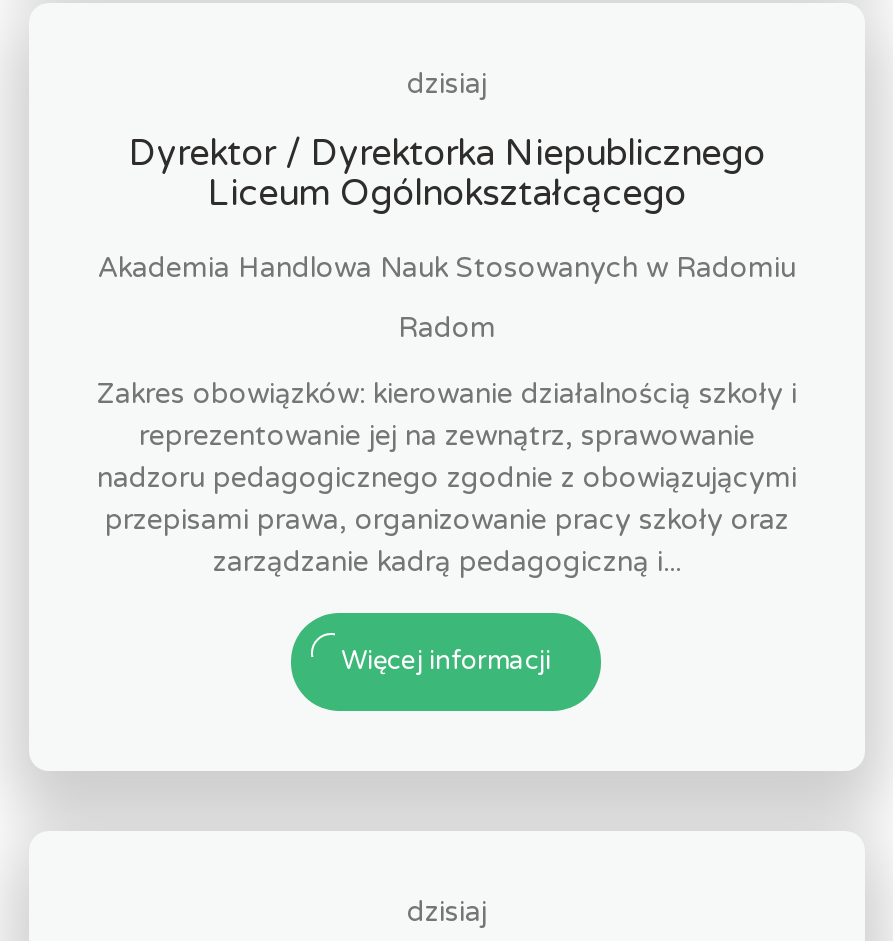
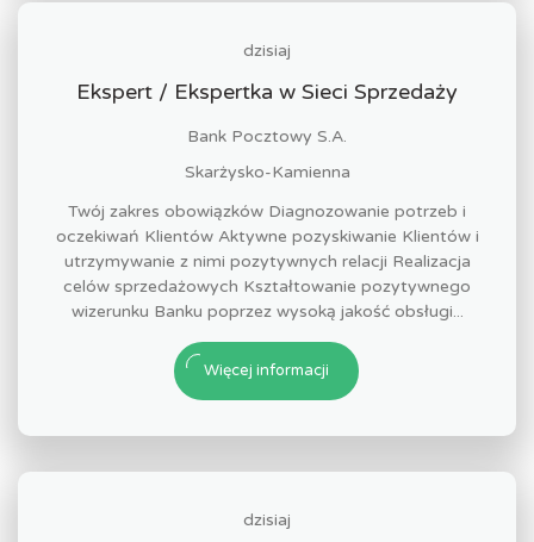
- Dyrektor / Dyrektorka Niepublicznego
- Liceum Ogólnokształcącego
+ Ekspert / Ekspertka w Sieci Sprzedaży

- Akademia Handlowa Nauk Stosowanych w Radomiu
+ Bank Pocztowy S.A.

- Radom
+ Skarżysko-Kamienna

- Zakres obowiązków: kierowanie działalnością szkoły i
- reprezentowanie jej na zewnątrz, sprawowanie
- nadzoru pedagogicznego zgodnie z obowiązującymi
- przepisami prawa, organizowanie pracy szkoły oraz
- zarządzanie kadrą pedagogiczną i...
+ Twój zakres obowiązków Diagnozowanie potrzeb i
+ oczekiwań Klientów Aktywne pozyskiwanie Klientów i
+ utrzymywanie z nimi pozytywnych relacji Realizacja
+ celów sprzedażowych Kształtowanie pozytywnego
+ wizerunku Banku poprzez wysoką jakość obsługi...
